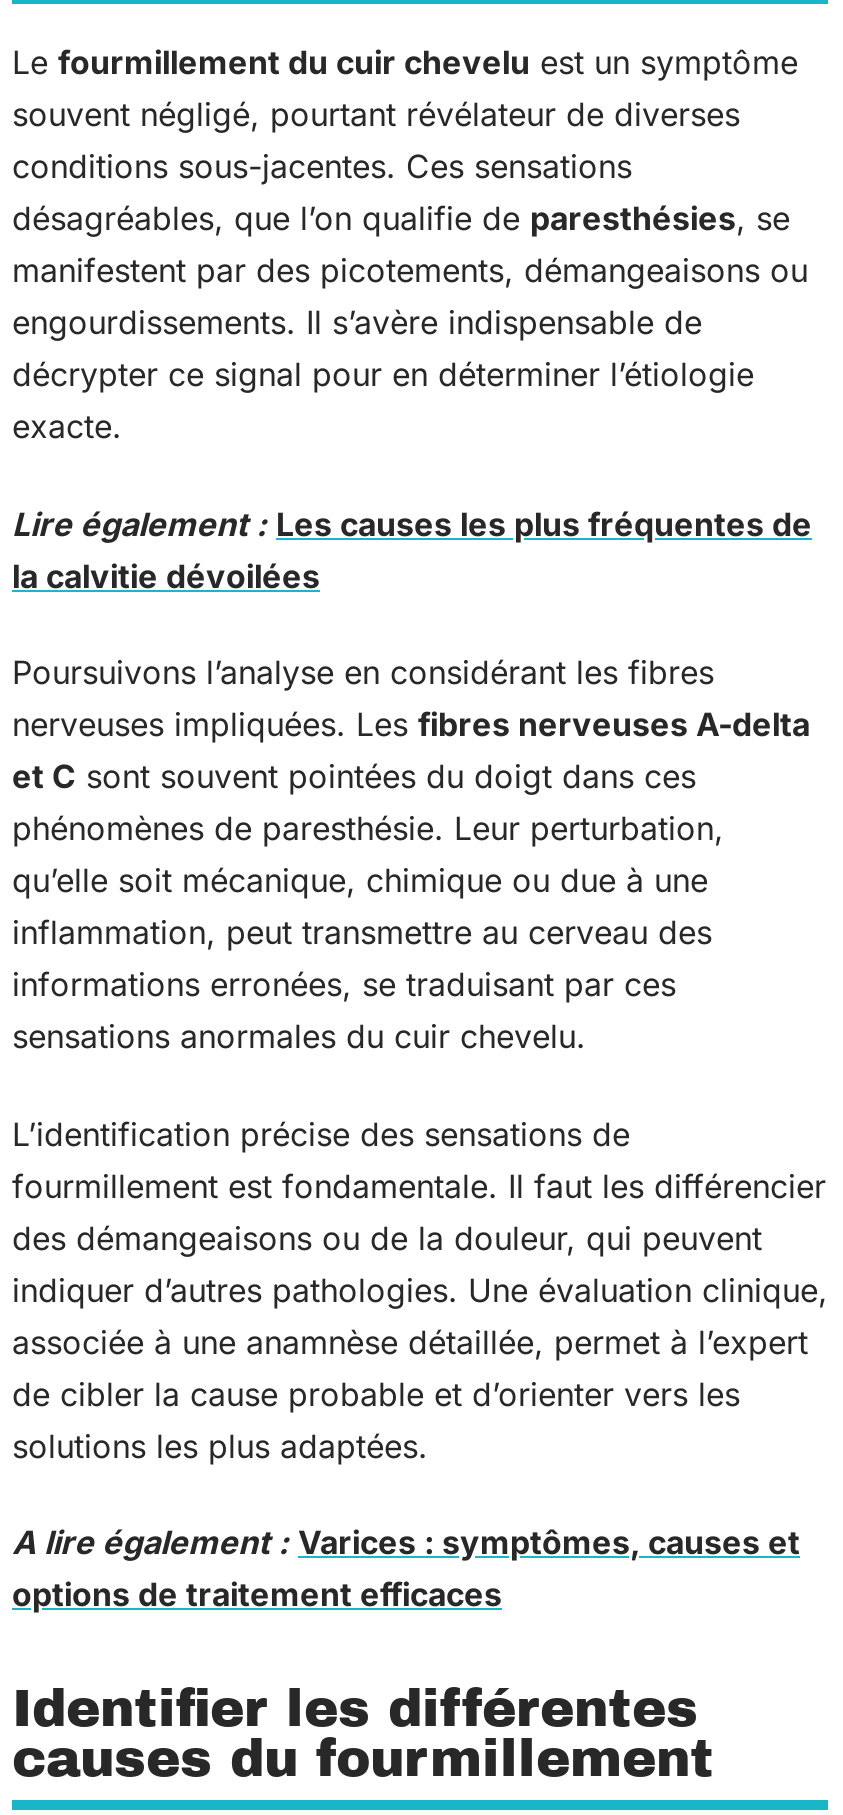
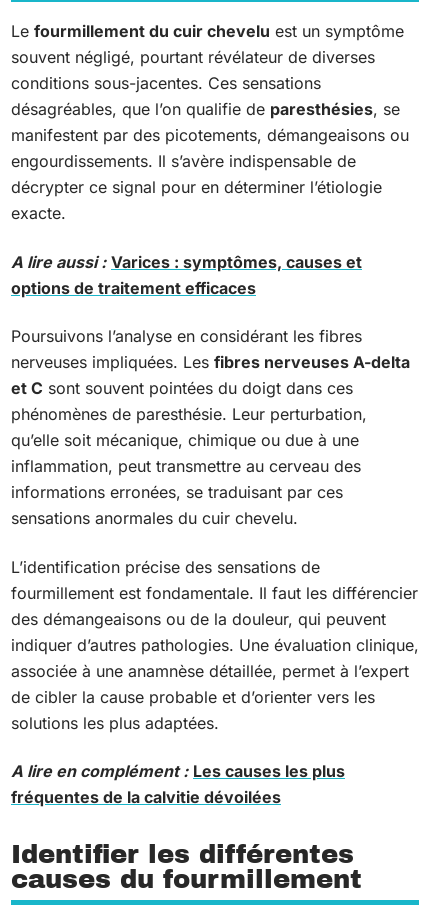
- Lire également : Les causes les plus fréquentes de
- la calvitie dévoilées
+ A lire aussi : Varices : symptômes, causes et

- A lire également : Varices : symptômes, causes et
+ A lire en complément : Les causes les plus
+ fréquentes de la calvitie dévoilées

moved up: options de traitement efficaces
